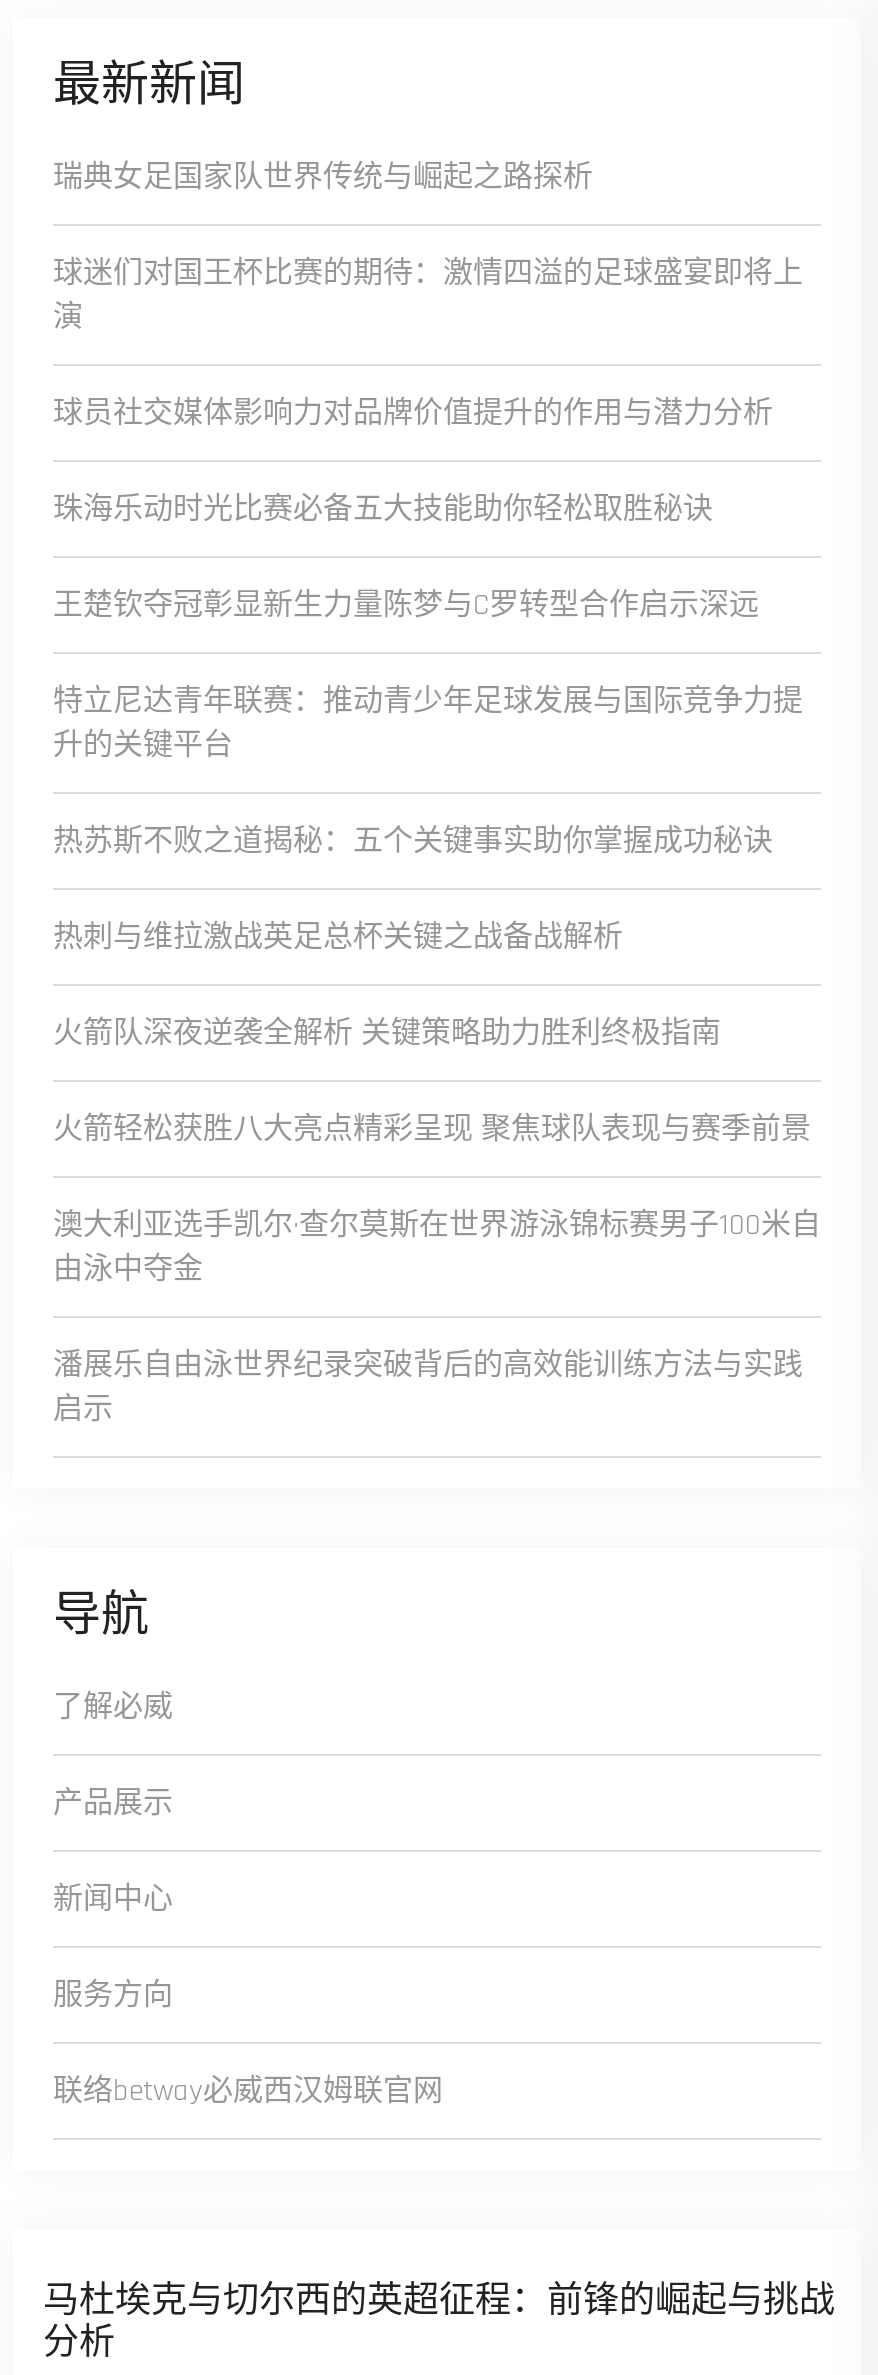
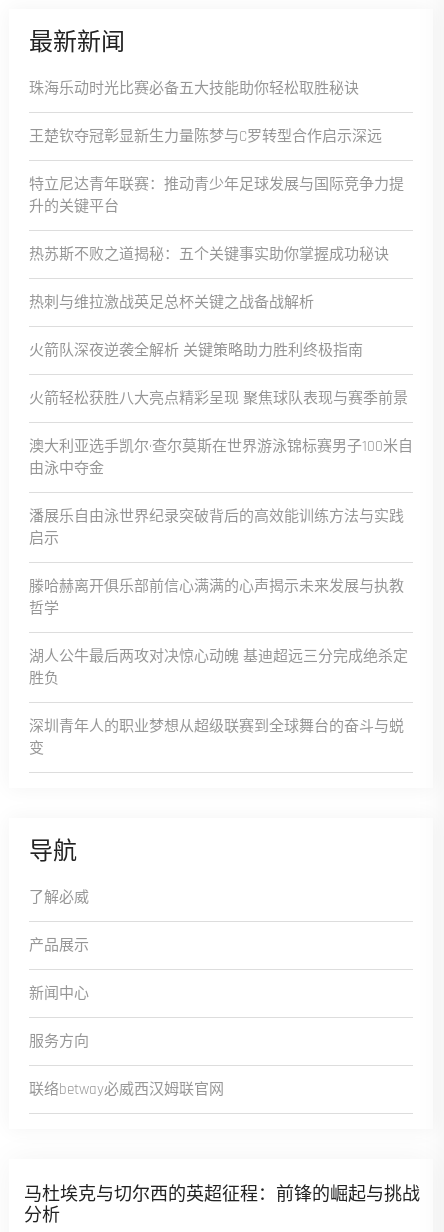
- 瑞典女足国家队世界传统与崛起之路探析
- 球迷们对国王杯比赛的期待：激情四溢的足球盛宴即将上
- 演
- 球员社交媒体影响力对品牌价值提升的作用与潜力分析

moved up: 珠海乐动时光比赛必备五大技能助你轻松取胜秘诀 | 王楚钦夺冠彰显新生力量陈梦与C罗转型合作启示深远 | 特立尼达青年联赛：推动青少年足球发展与国际竞争力提 | ... | 潘展乐自由泳世界纪录突破背后的高效能训练方法与实践 | 启示

+ 滕哈赫离开俱乐部前信心满满的心声揭示未来发展与执教
+ 哲学
+ 湖人公牛最后两攻对决惊心动魄 基迪超远三分完成绝杀定
+ 胜负
+ 深圳青年人的职业梦想从超级联赛到全球舞台的奋斗与蜕
+ 变
